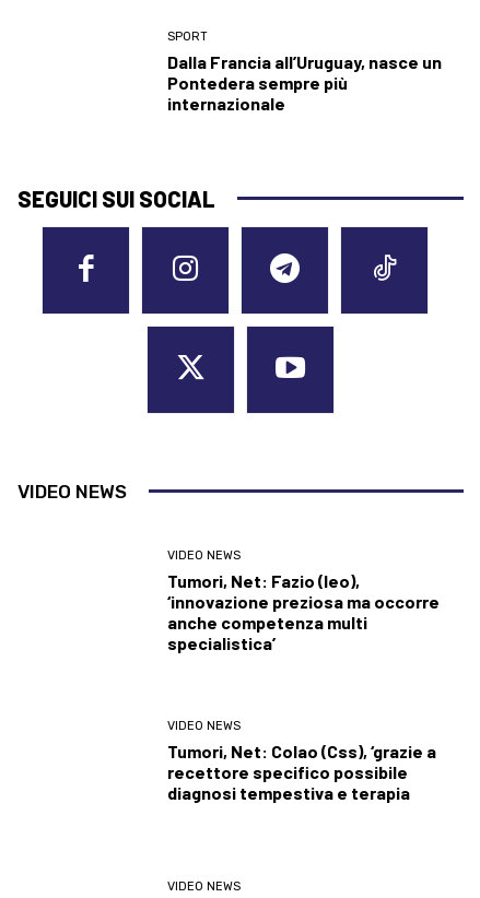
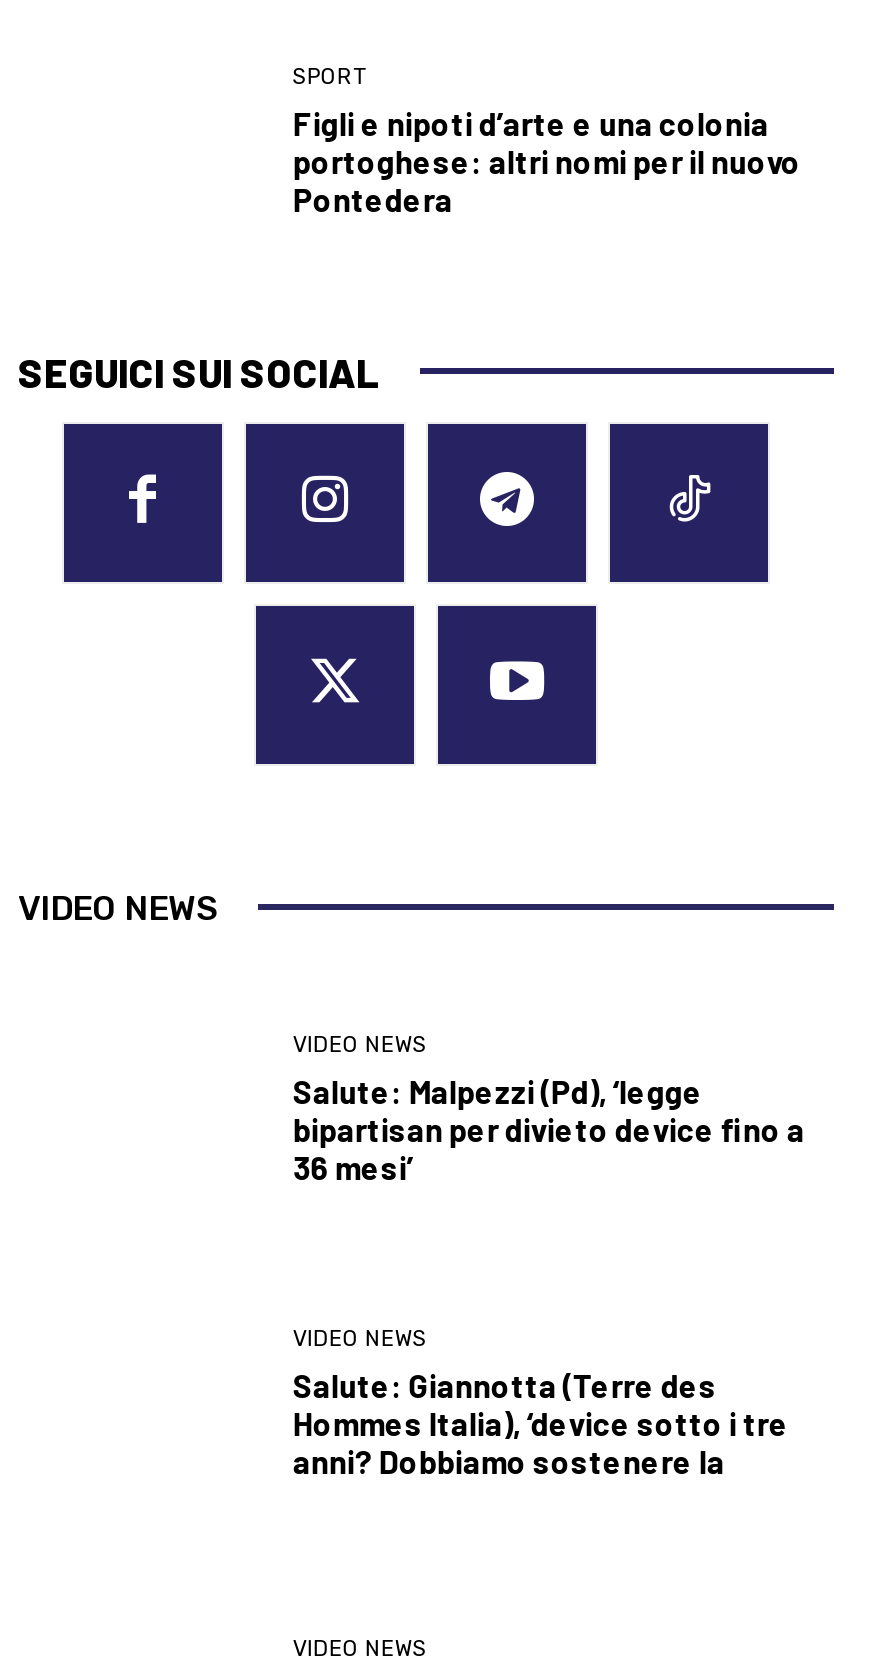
- Dalla Francia all’Uruguay, nasce un
- Pontedera sempre più
- internazionale
+ Figli e nipoti d’arte e una colonia
+ portoghese: altri nomi per il nuovo
+ Pontedera

- Tumori, Net: Fazio (Ieo),
- ‘innovazione preziosa ma occorre
- anche competenza multi
- specialistica’
+ Salute: Malpezzi (Pd), ‘legge
+ bipartisan per divieto device fino a
+ 36 mesi’

- Tumori, Net: Colao (Css), ‘grazie a
- recettore specifico possibile
- diagnosi tempestiva e terapia
+ Salute: Giannotta (Terre des
+ Hommes Italia), ‘device sotto i tre
+ anni? Dobbiamo sostenere la
